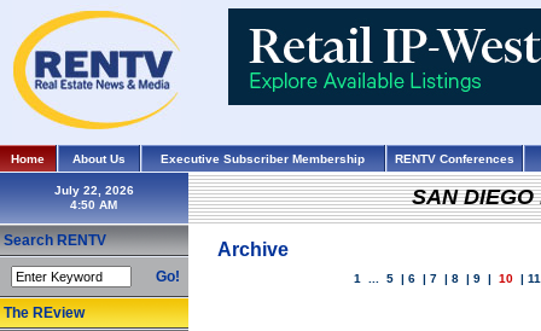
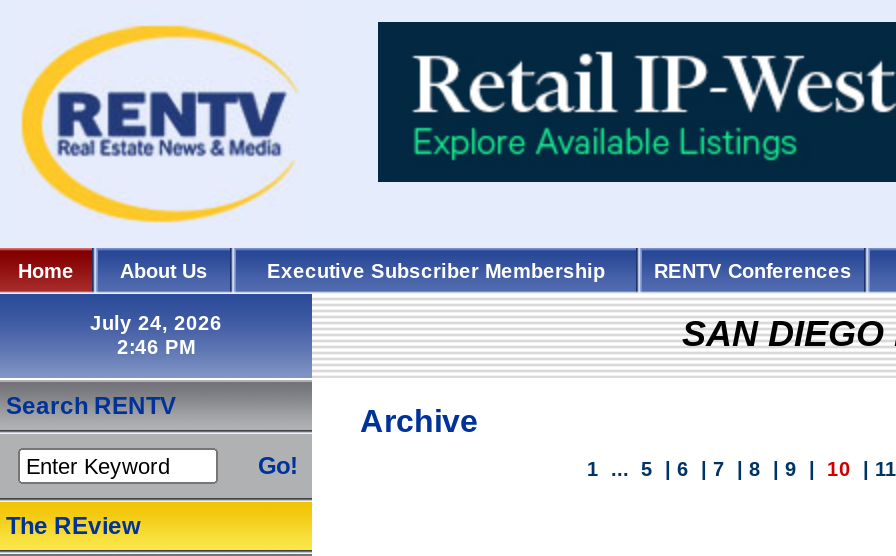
- July 22, 2026
+ July 24, 2026
